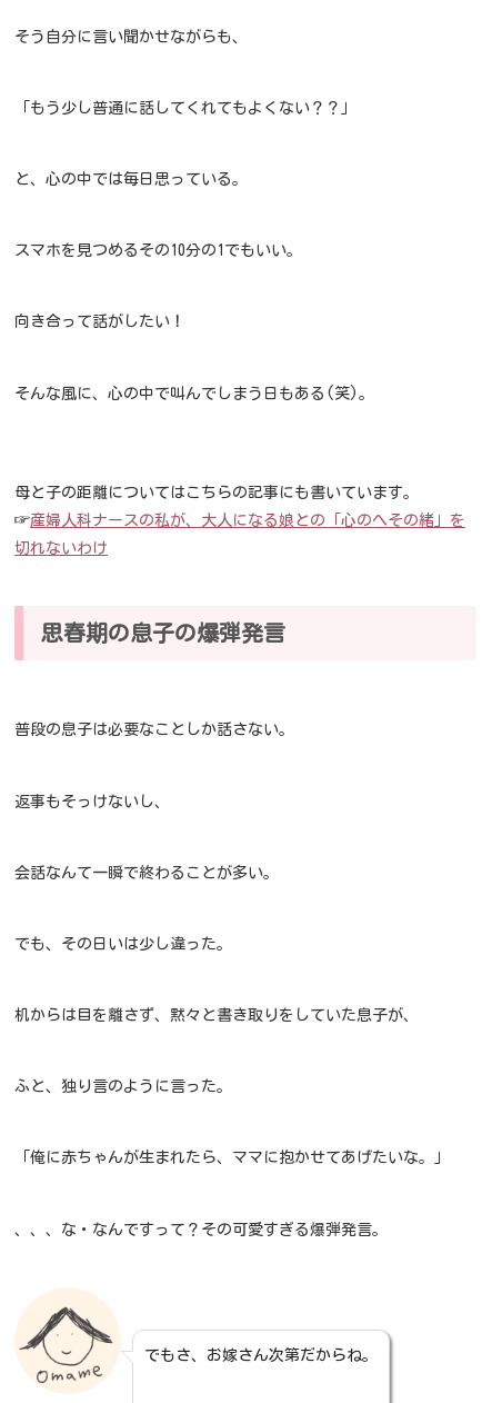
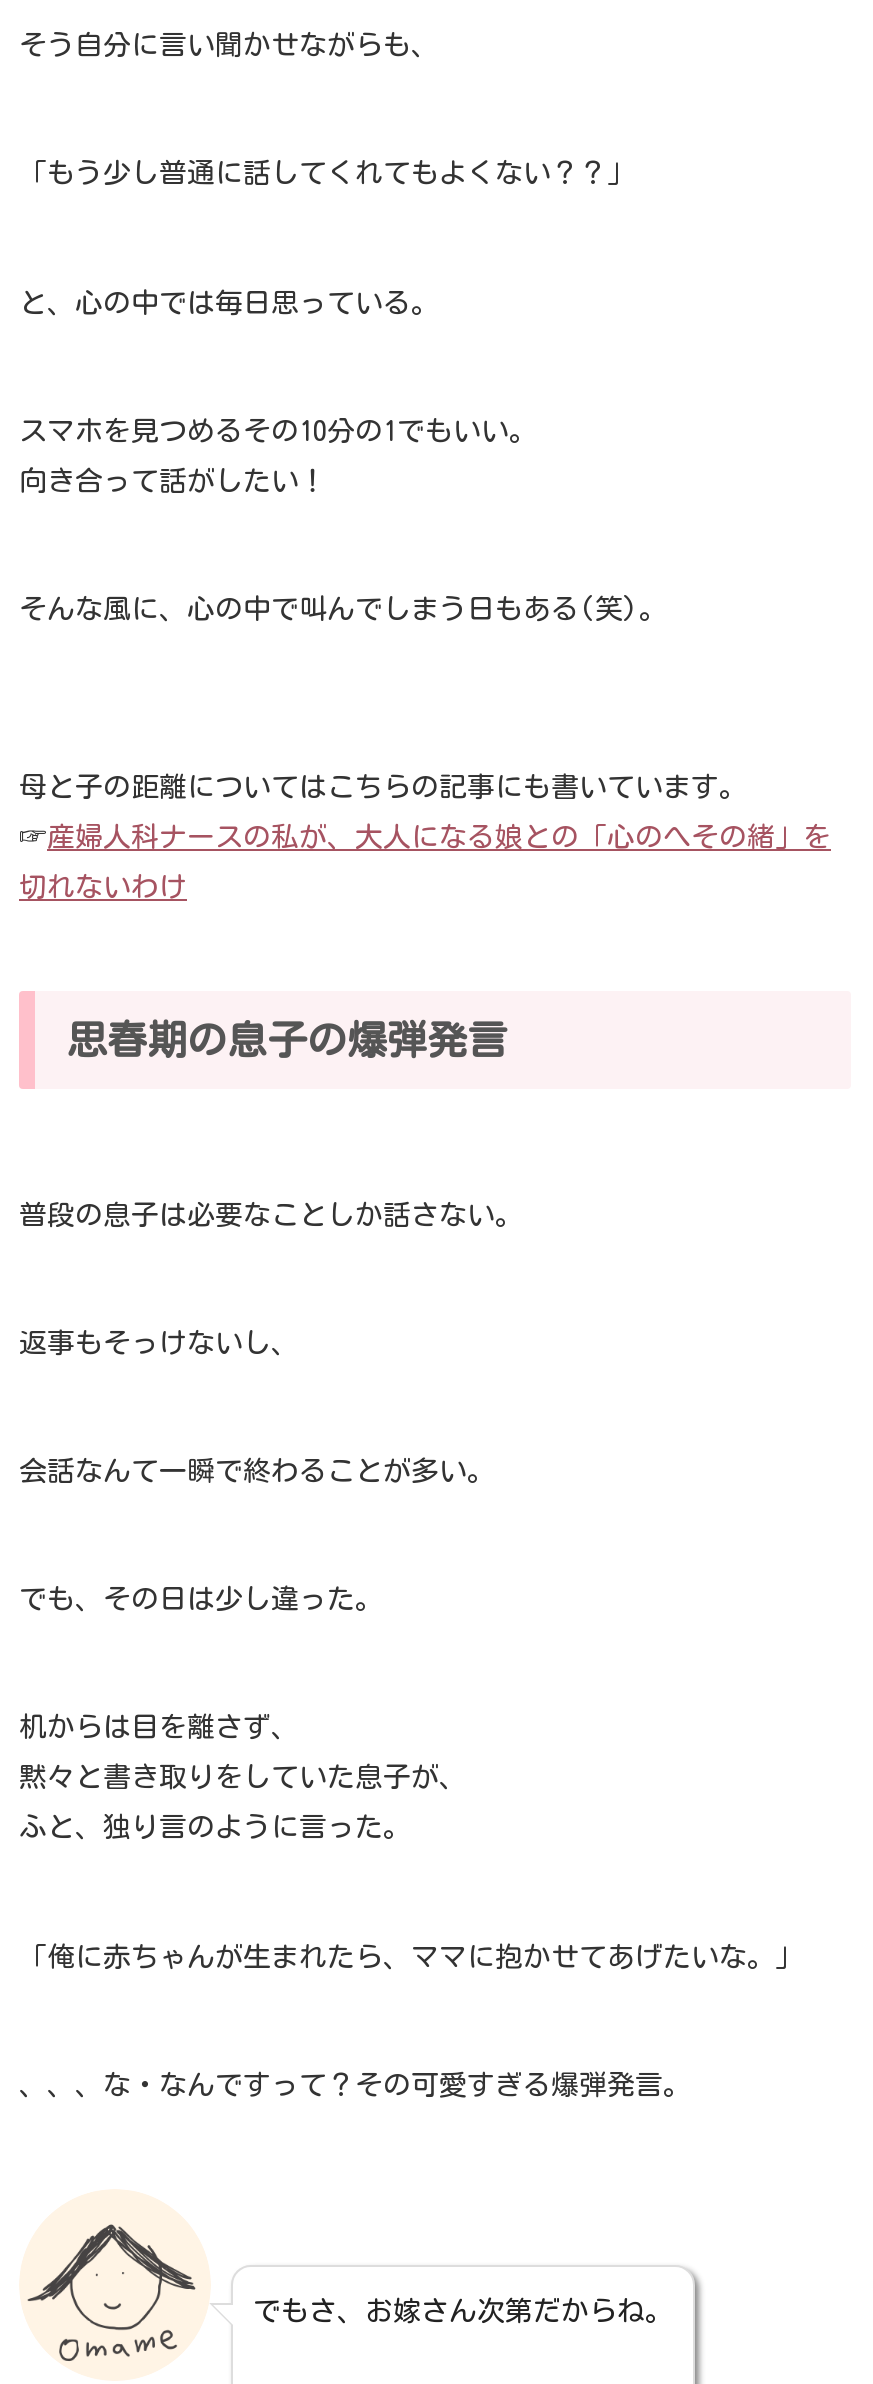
- でも、その日いは少し違った。
+ でも、その日は少し違った。
